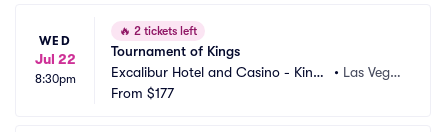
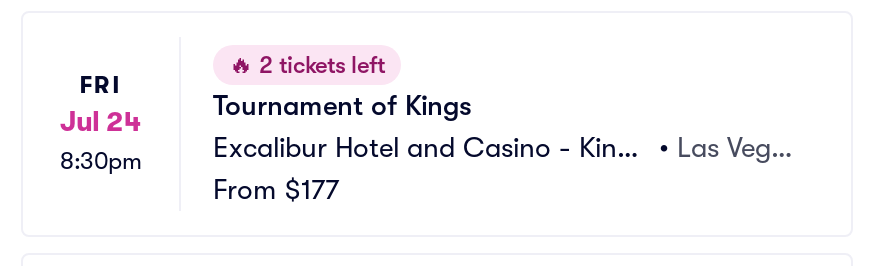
- WED
- Jul 22
+ FRI
+ Jul 24
